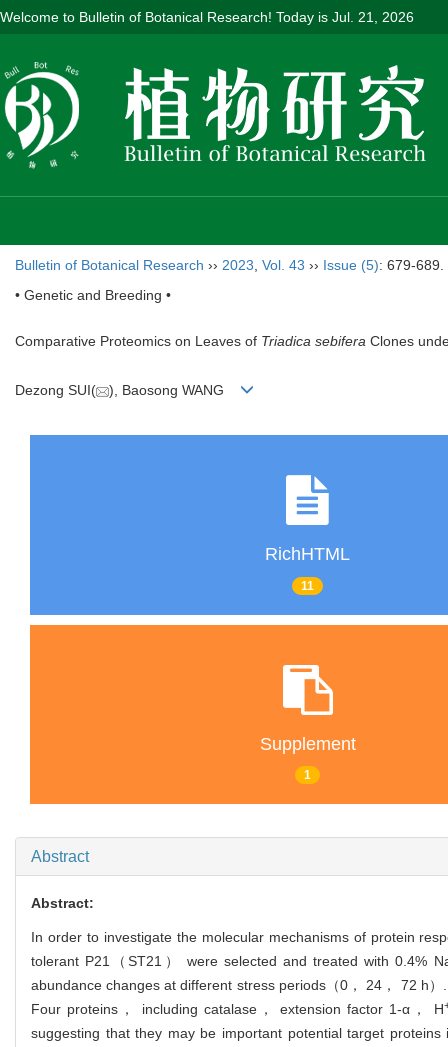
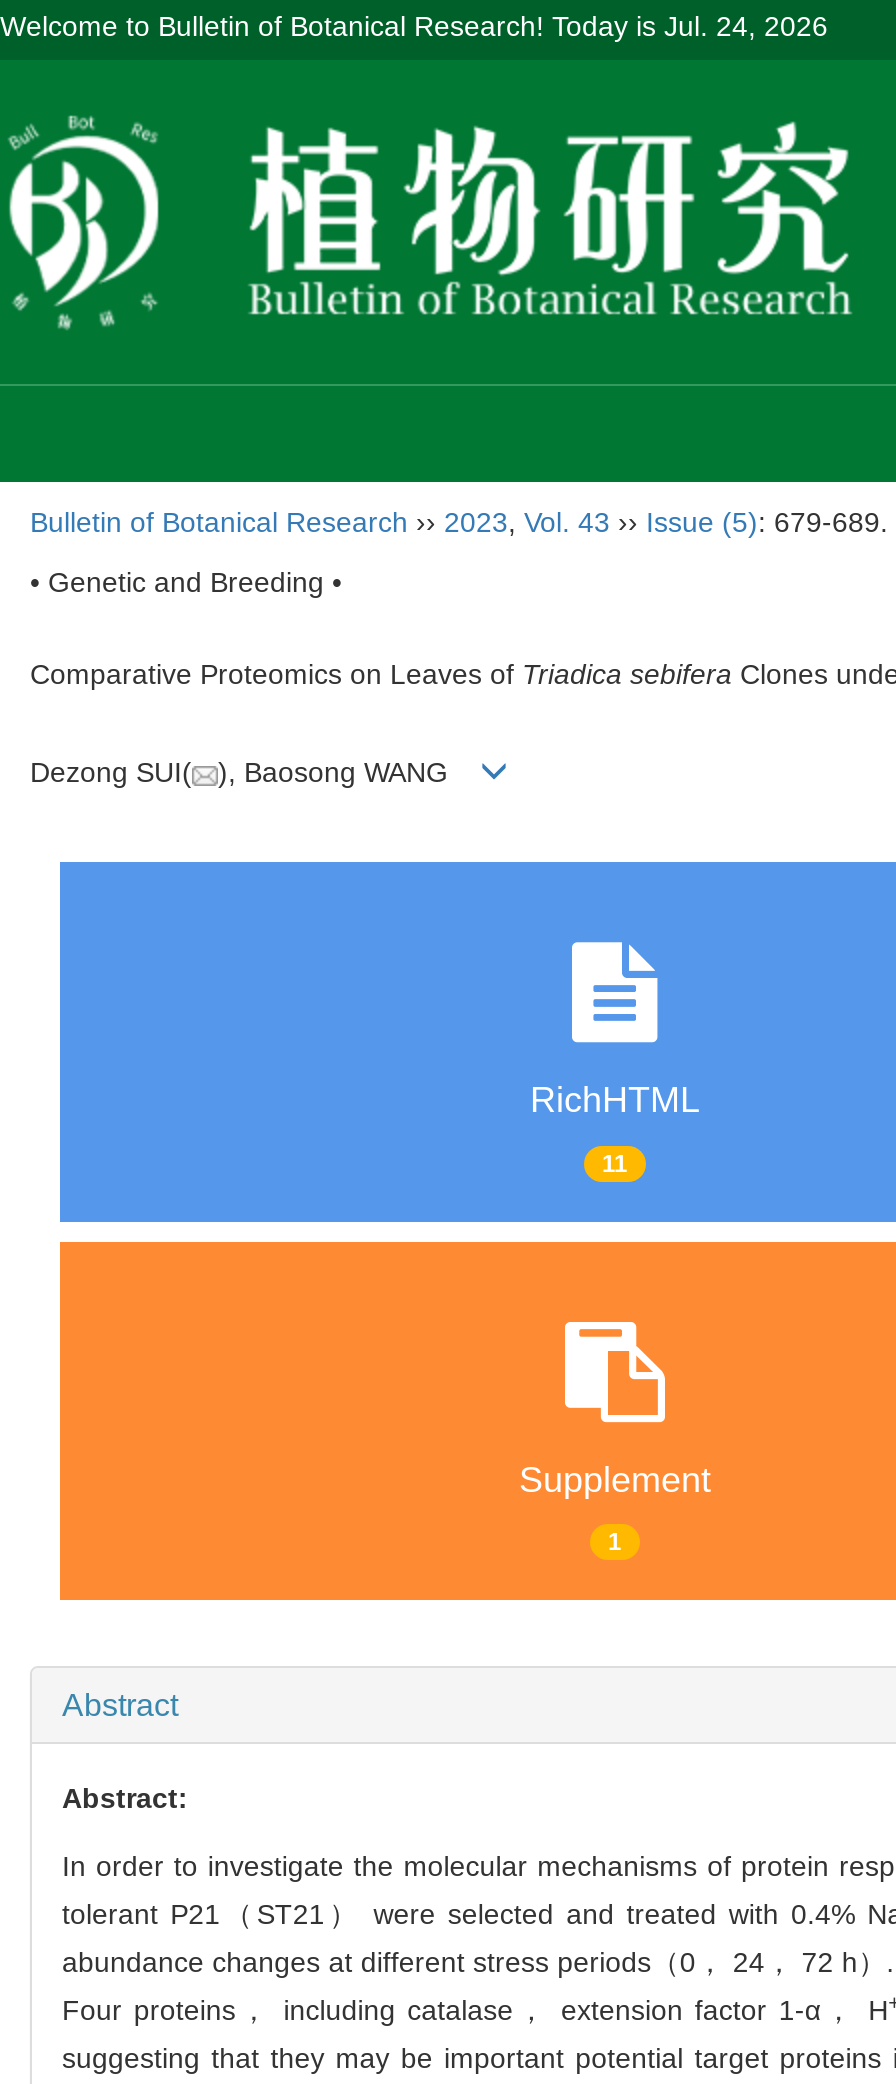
- Welcome to Bulletin of Botanical Research! Today is Jul. 21, 2026
+ Welcome to Bulletin of Botanical Research! Today is Jul. 24, 2026
